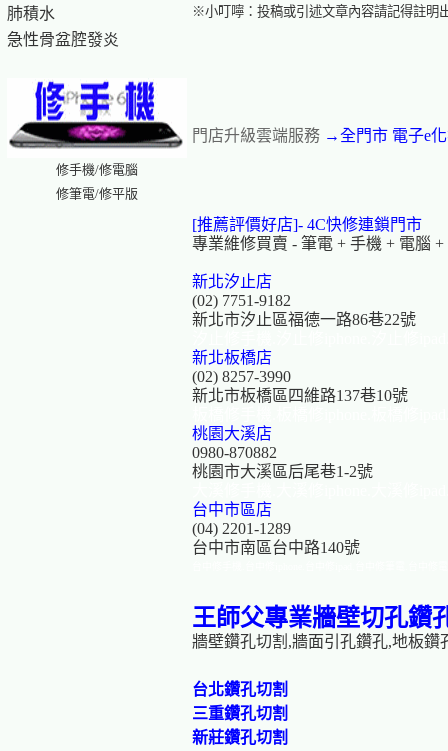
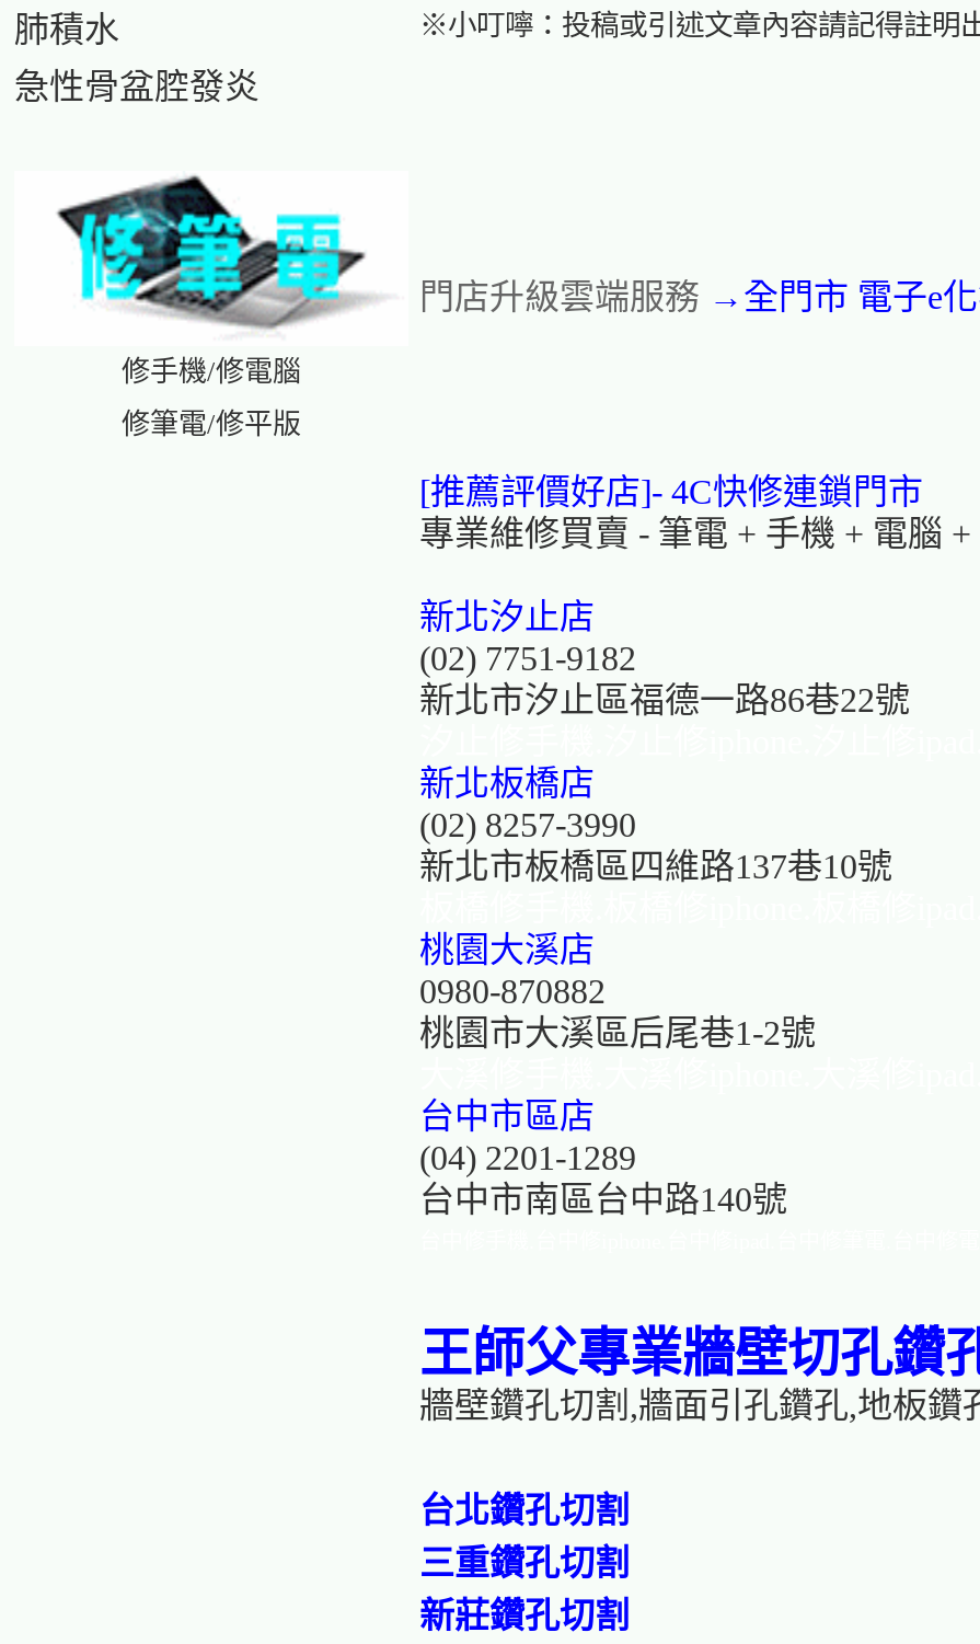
- [image]
+ [image]
